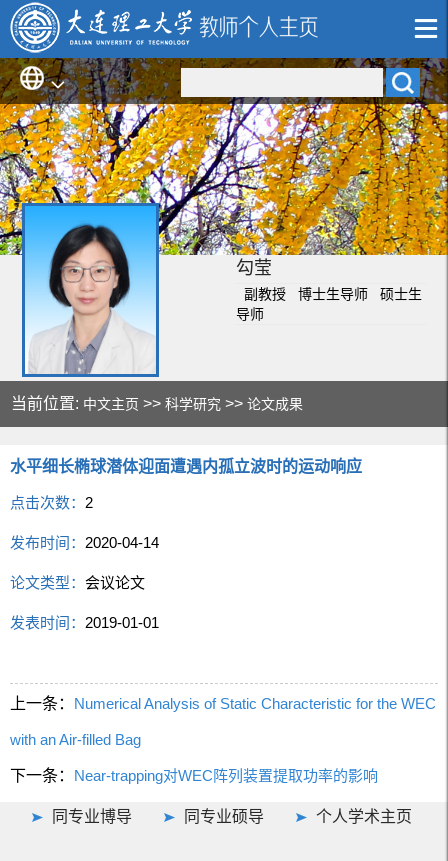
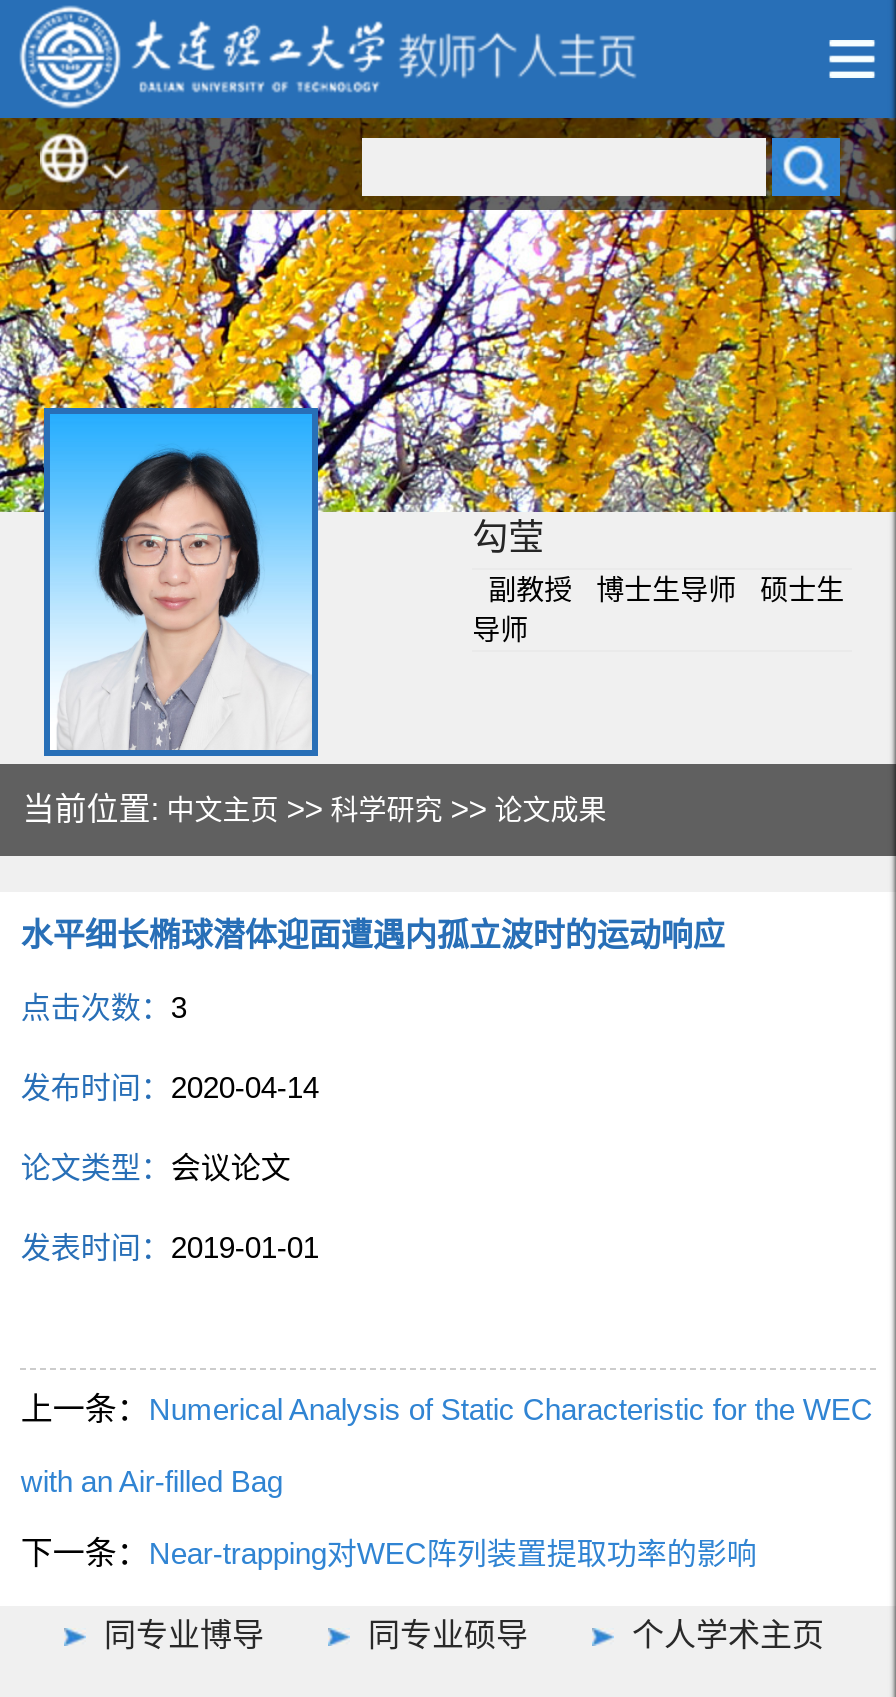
- 点击次数：2
+ 点击次数：3
